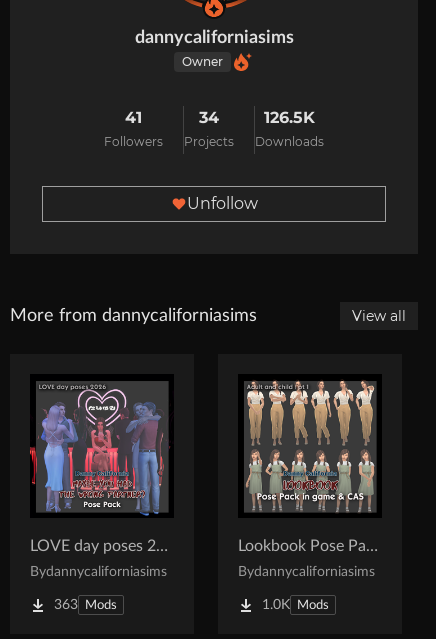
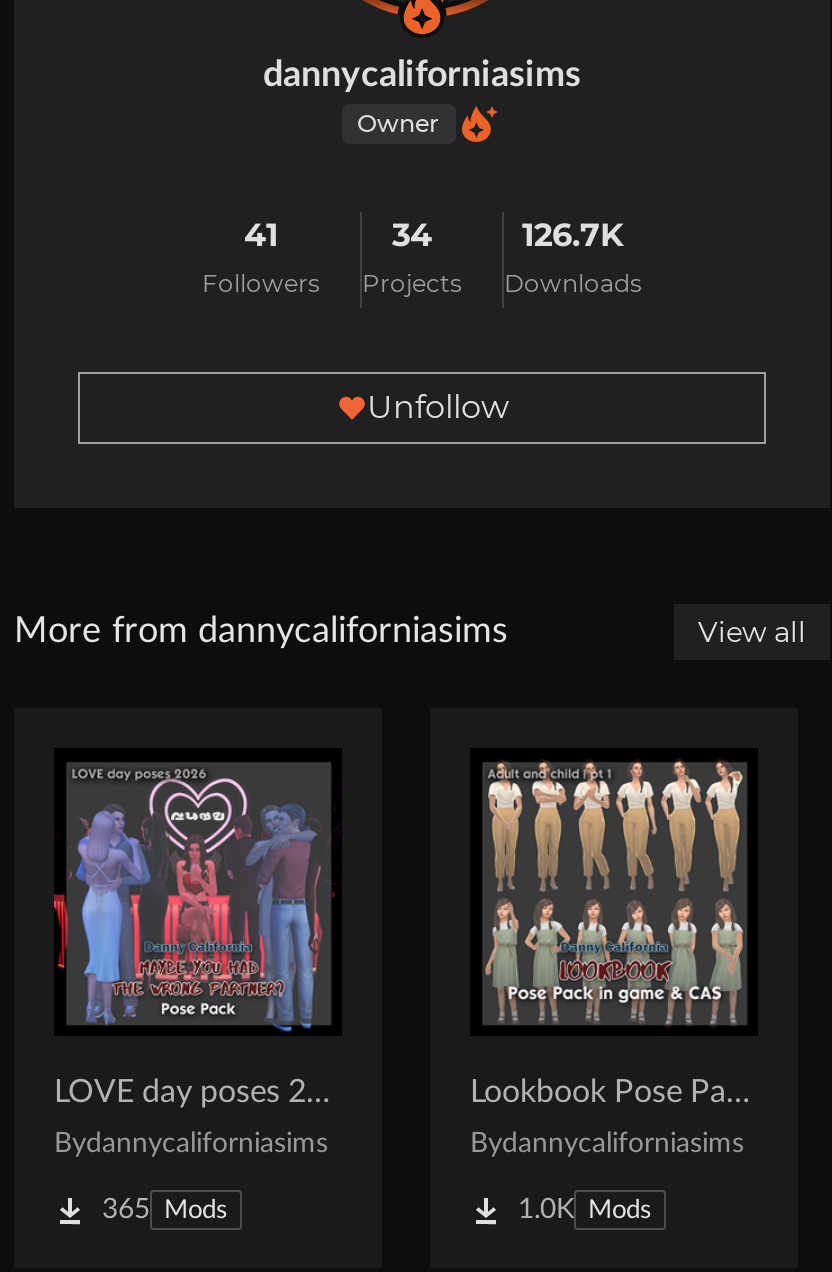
- 126.5K
+ 126.7K

- 363 Mods
+ 365 Mods
